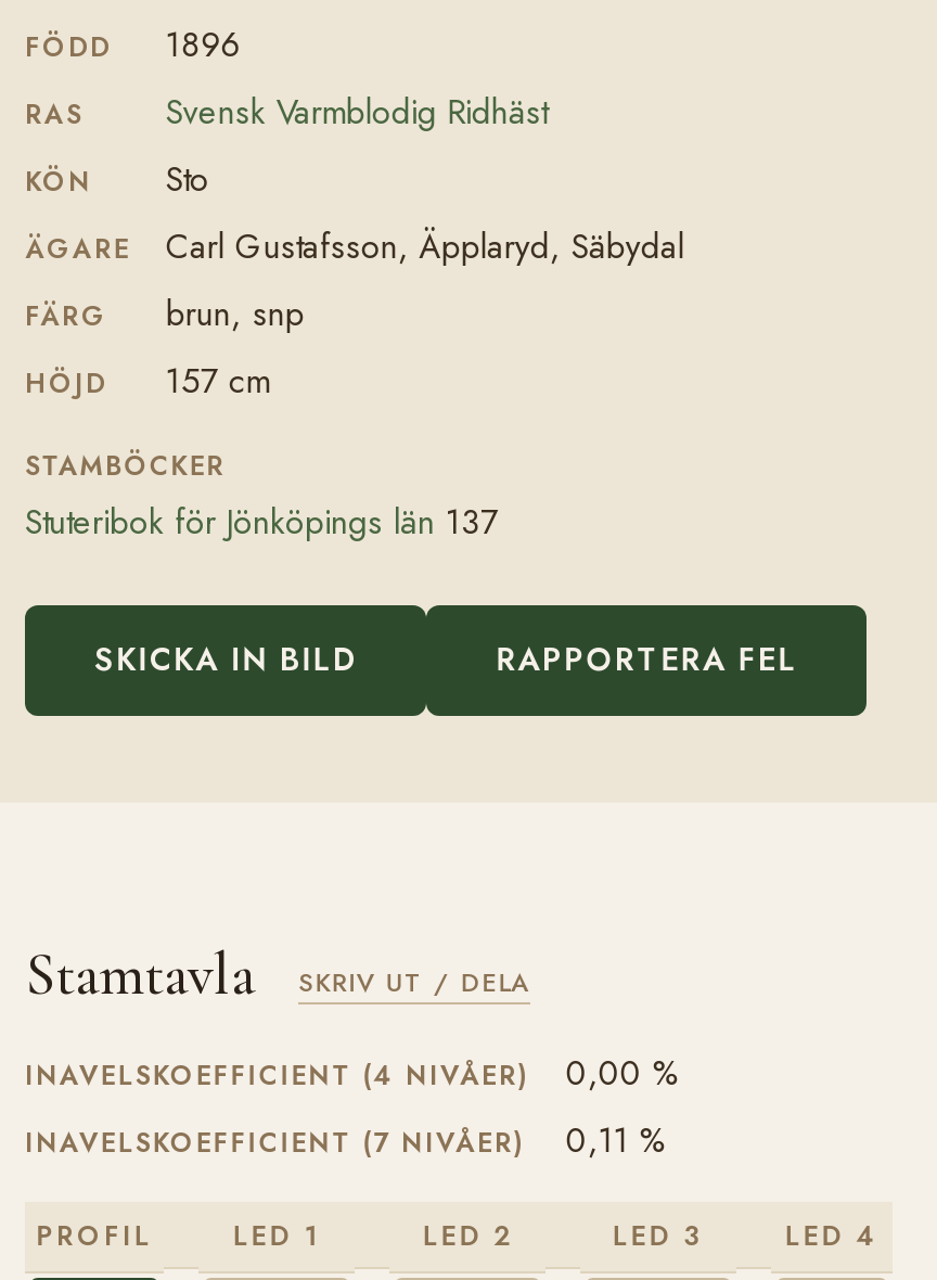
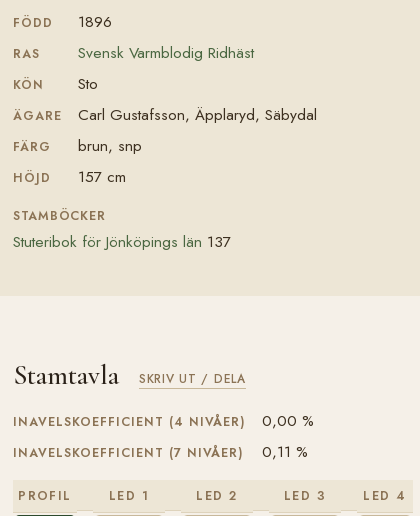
- SKICKA IN BILD
- RAPPORTERA FEL
